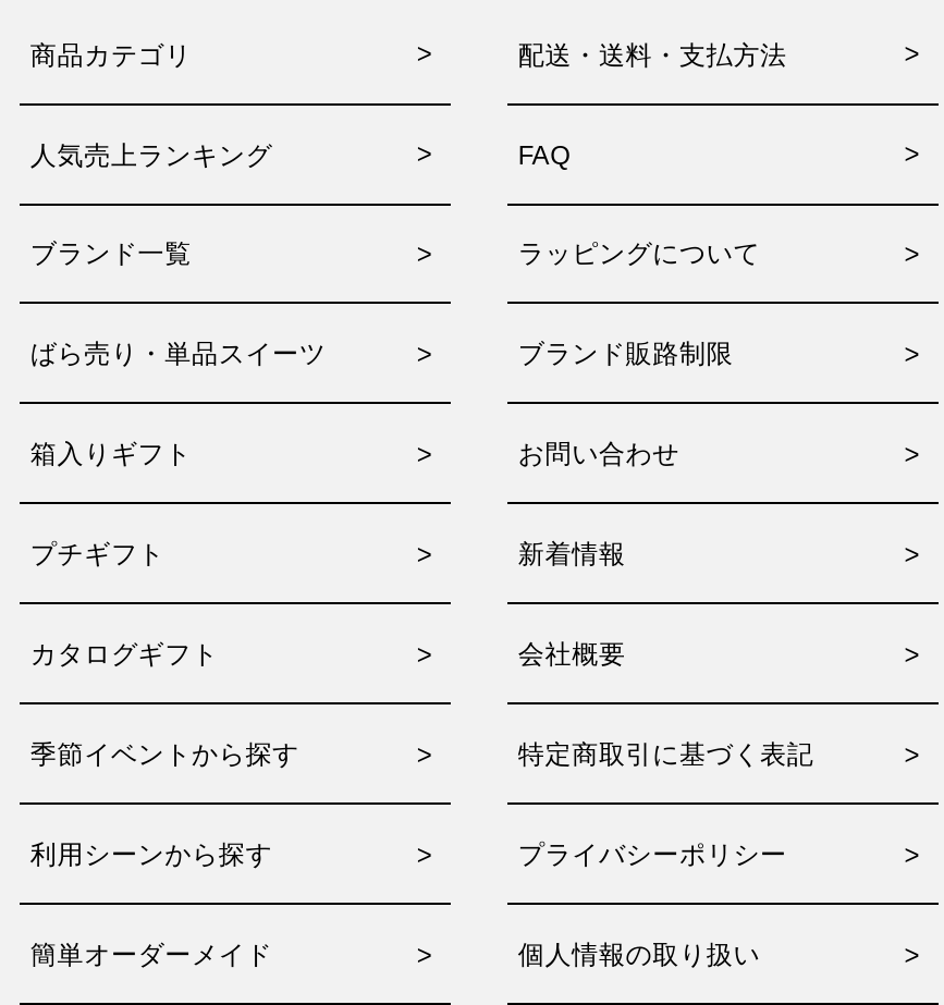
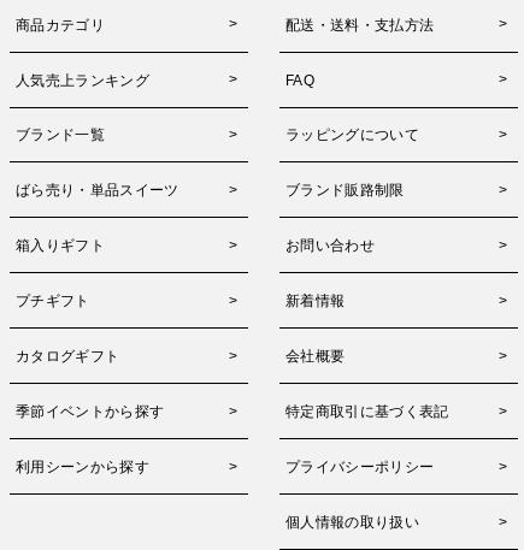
- 簡単オーダーメイド
